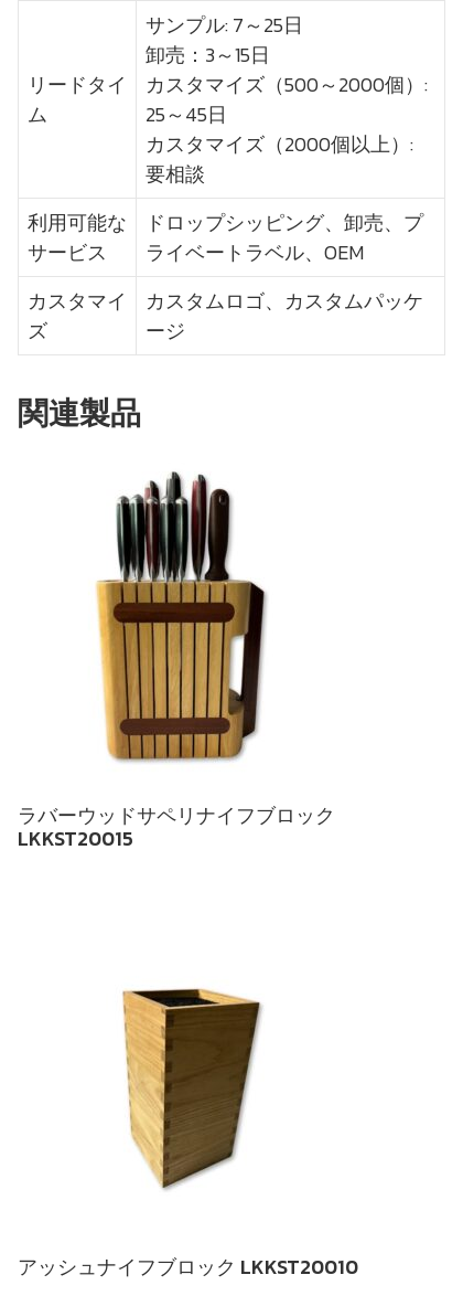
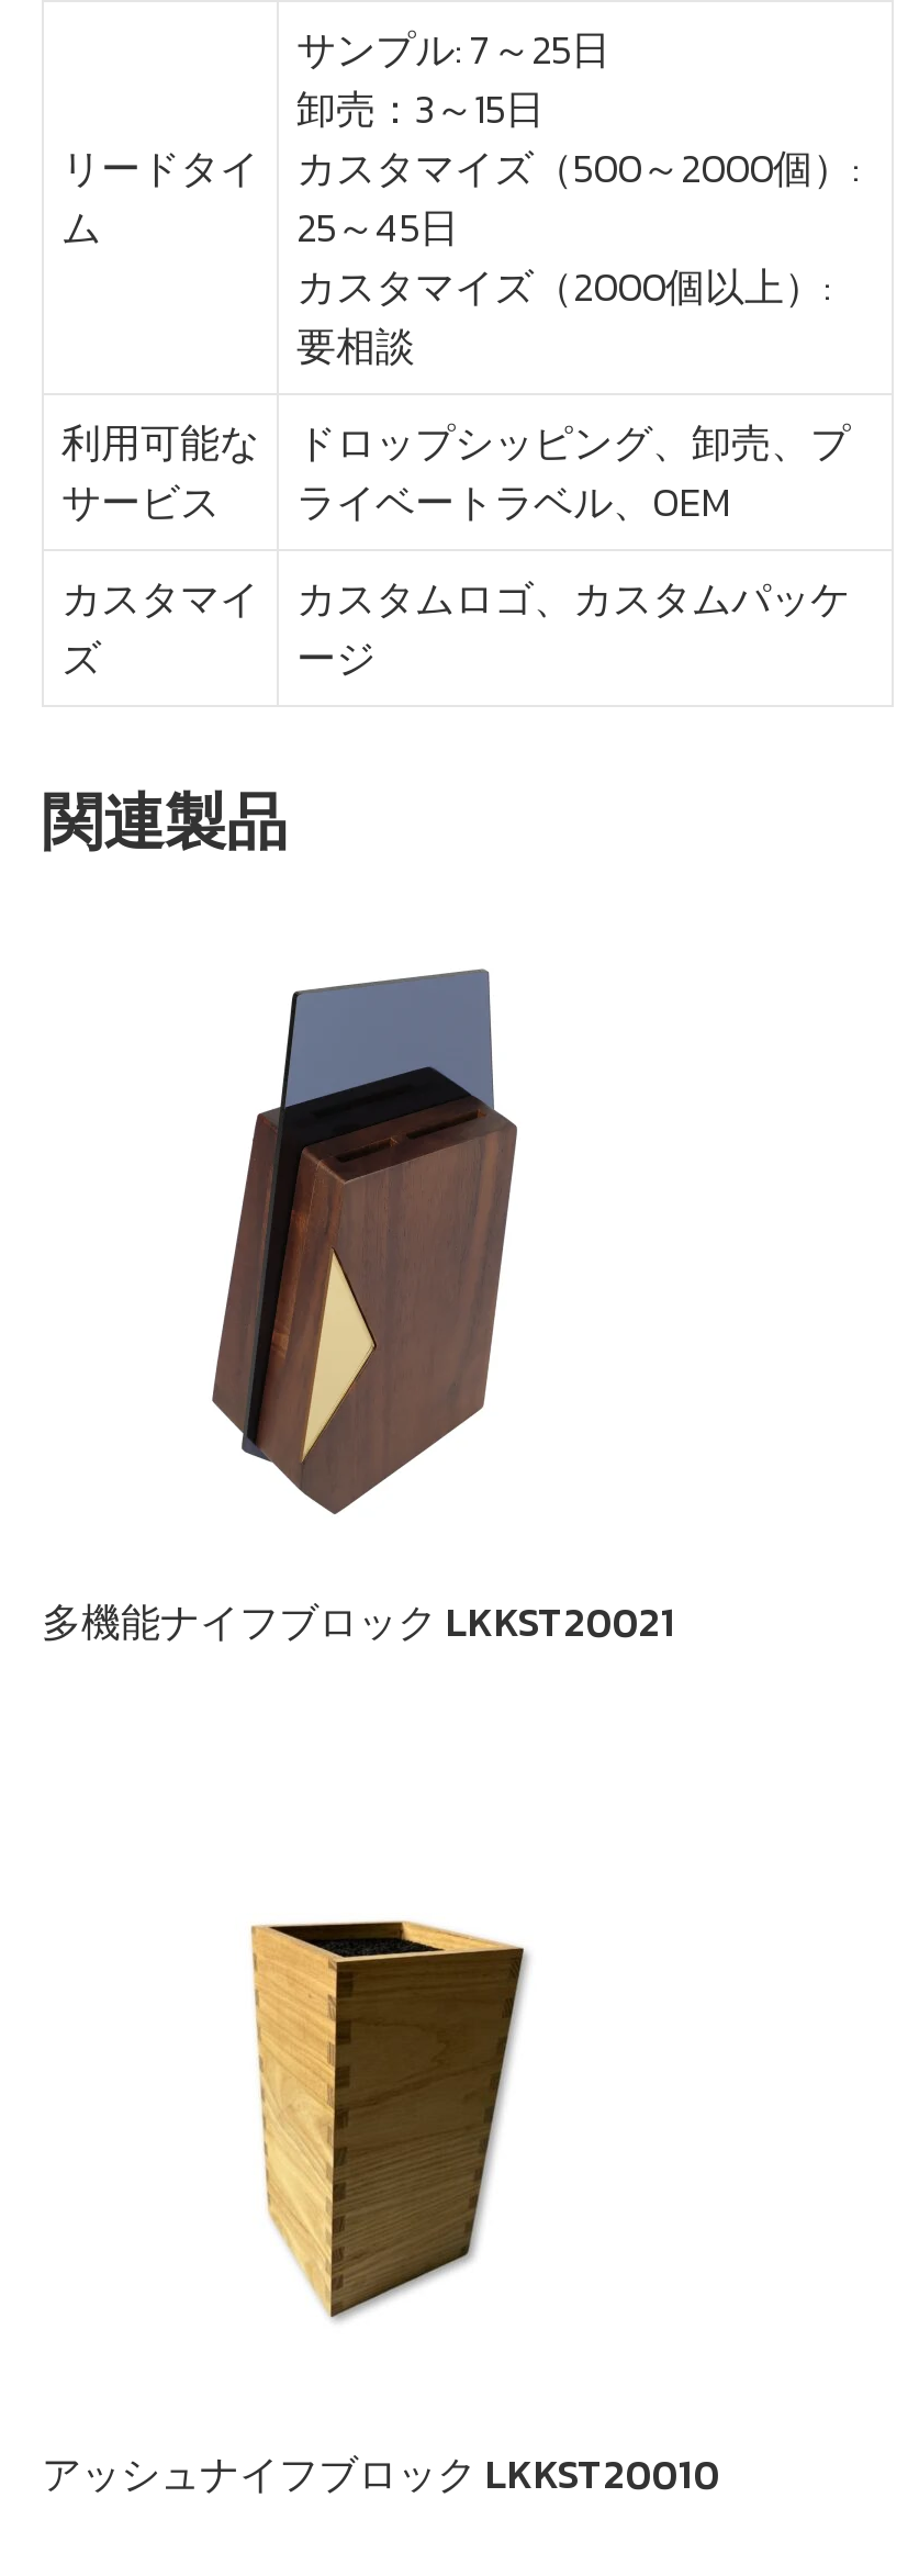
- [image]
- ラバーウッドサペリナイフブロック
- LKKST20015
+ [image]
+ 多機能ナイフブロック LKKST20021
